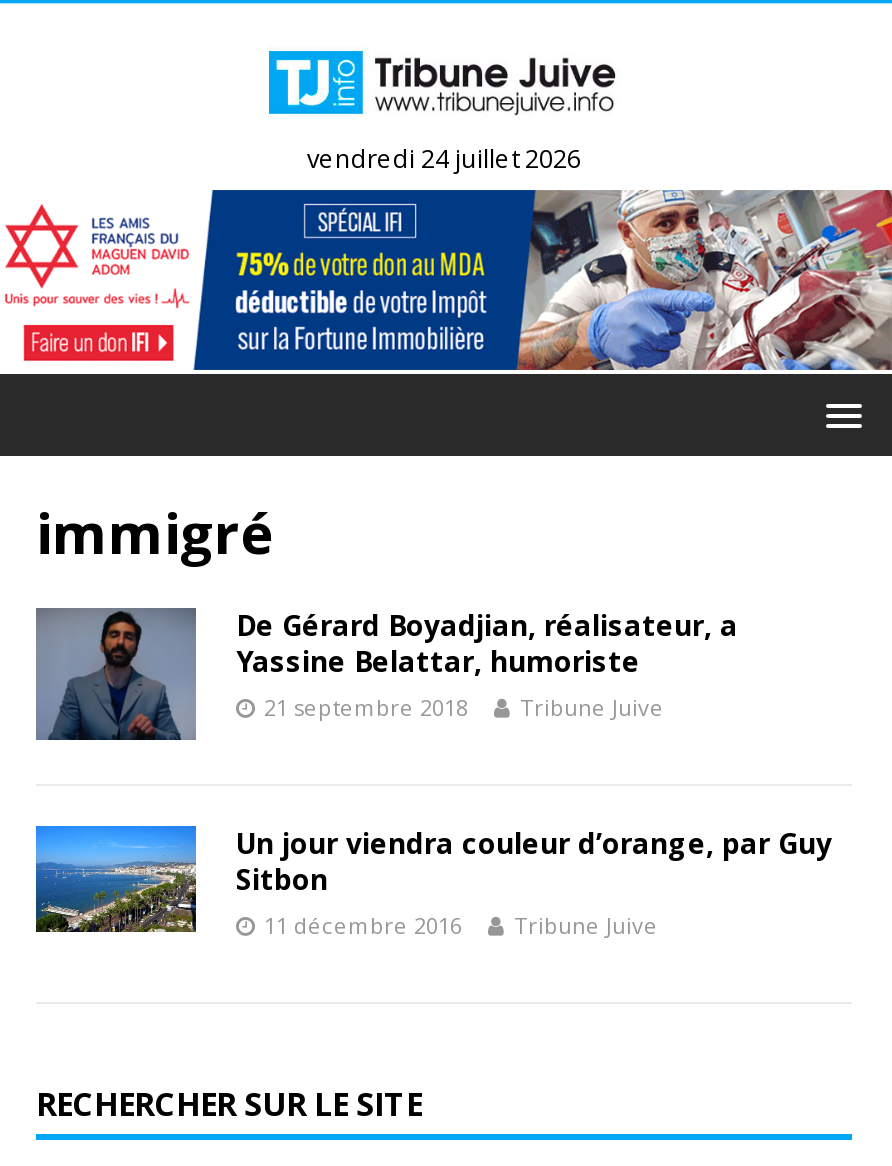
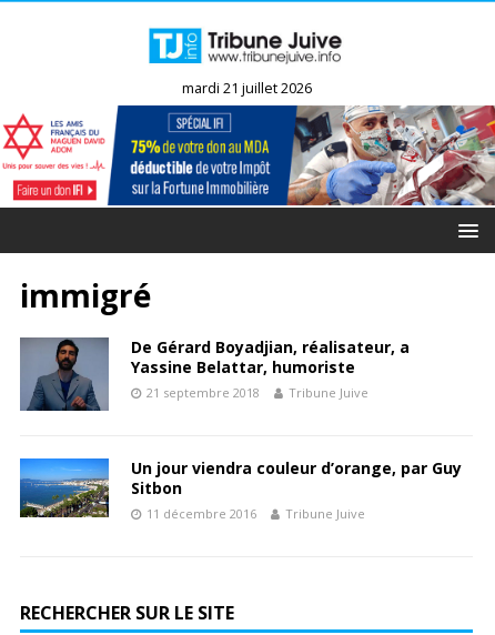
- vendredi 24 juillet 2026
+ mardi 21 juillet 2026
